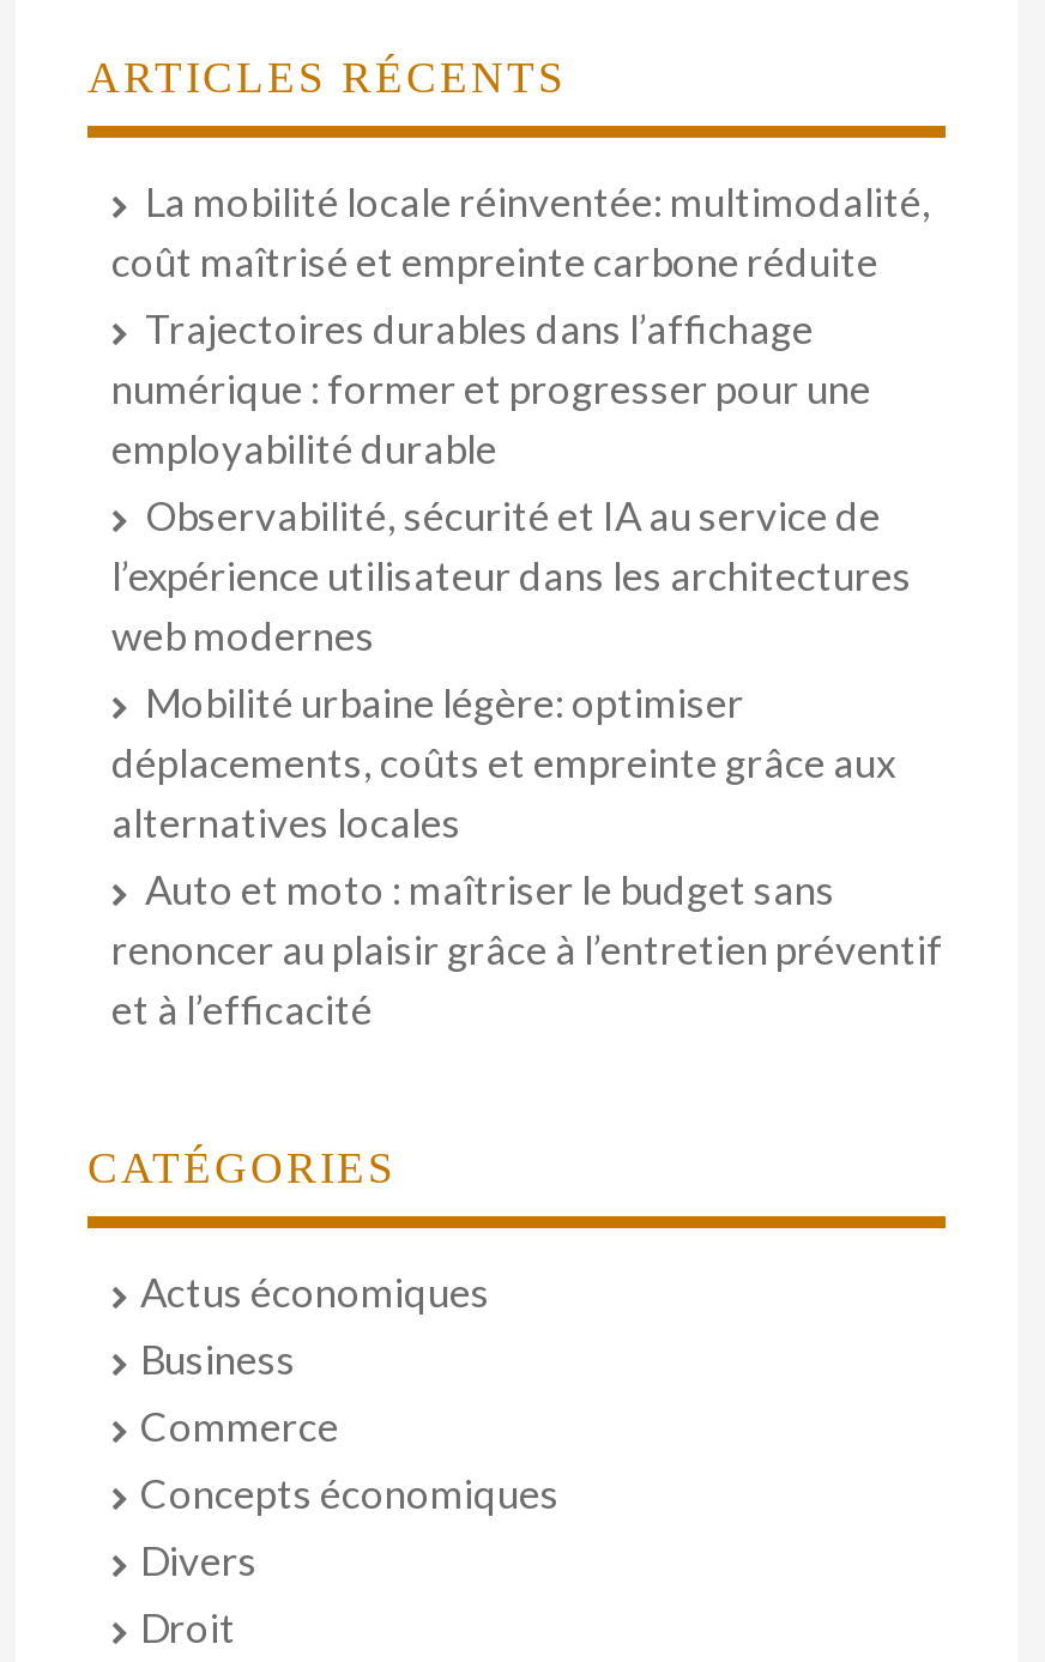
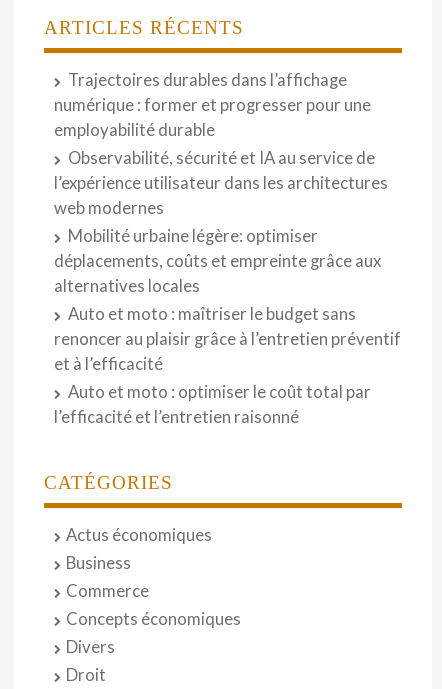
- La mobilité locale réinventée: multimodalité,
- coût maîtrisé et empreinte carbone réduite

moved up: Trajectoires durables dans l’affichage | numérique : former et progresser pour une | employabilité durable | ... | renoncer au plaisir grâce à l’entretien préventif | et à l’efficacité

+ Auto et moto : optimiser le coût total par
+ l’efficacité et l’entretien raisonné
